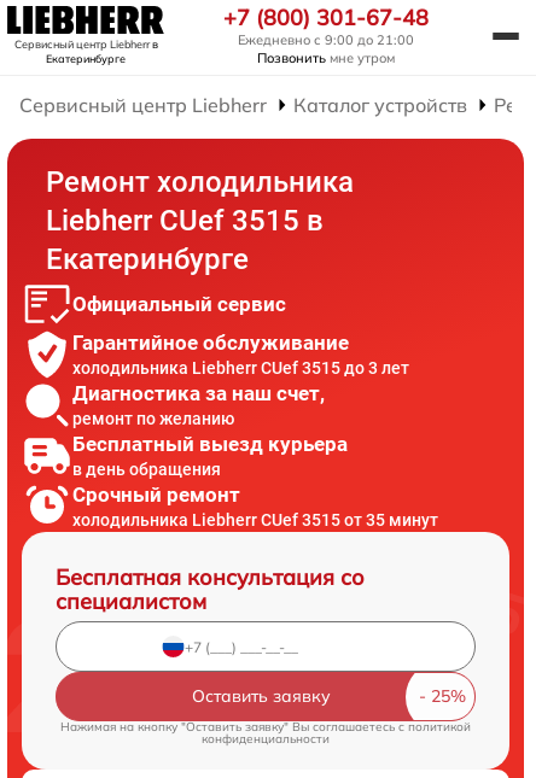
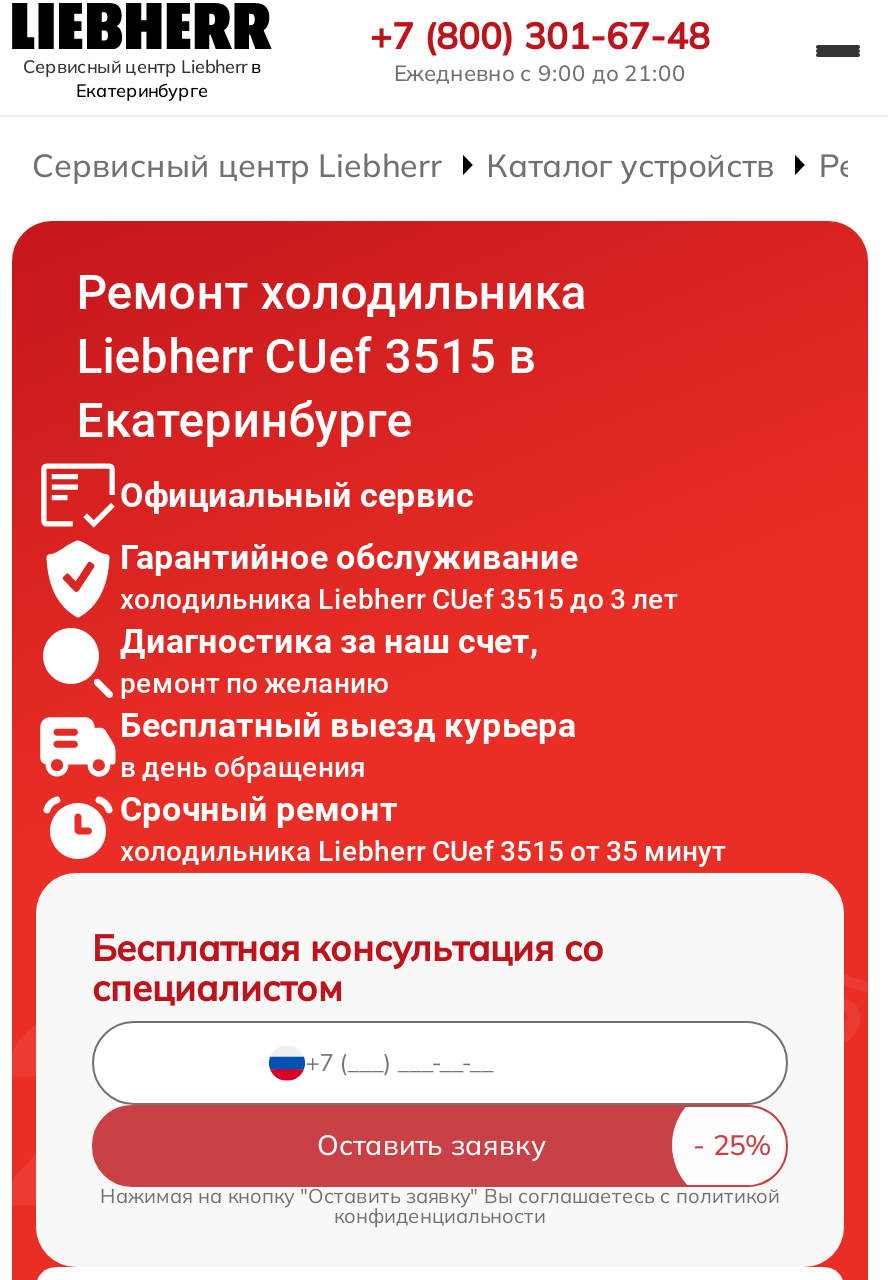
- Позвонить мне утром
